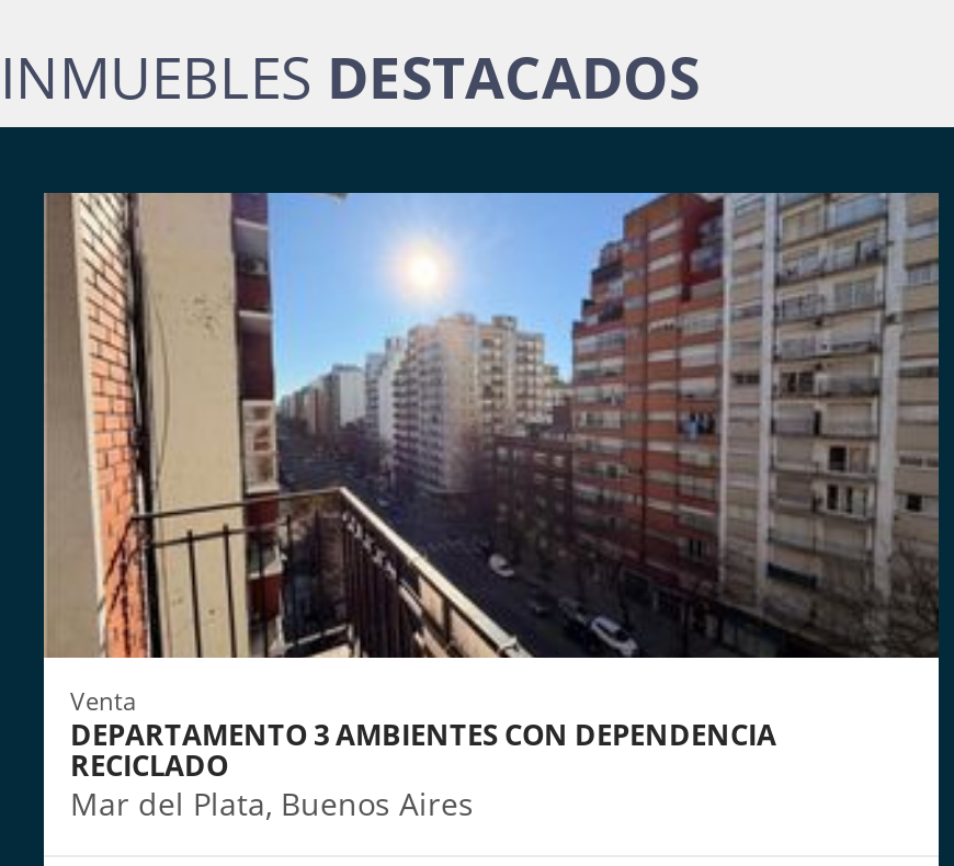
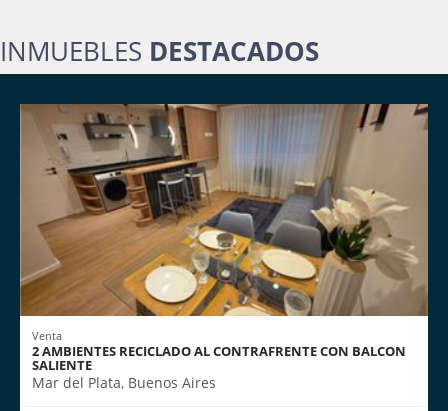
- [image]
- DEPARTAMENTO 3 AMBIENTES CON DEPENDENCIA
- RECICLADO
+ [image]
+ 2 AMBIENTES RECICLADO AL CONTRAFRENTE CON BALCON
+ SALIENTE
